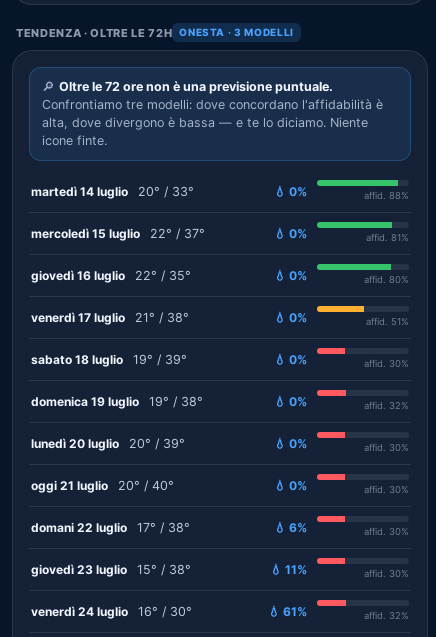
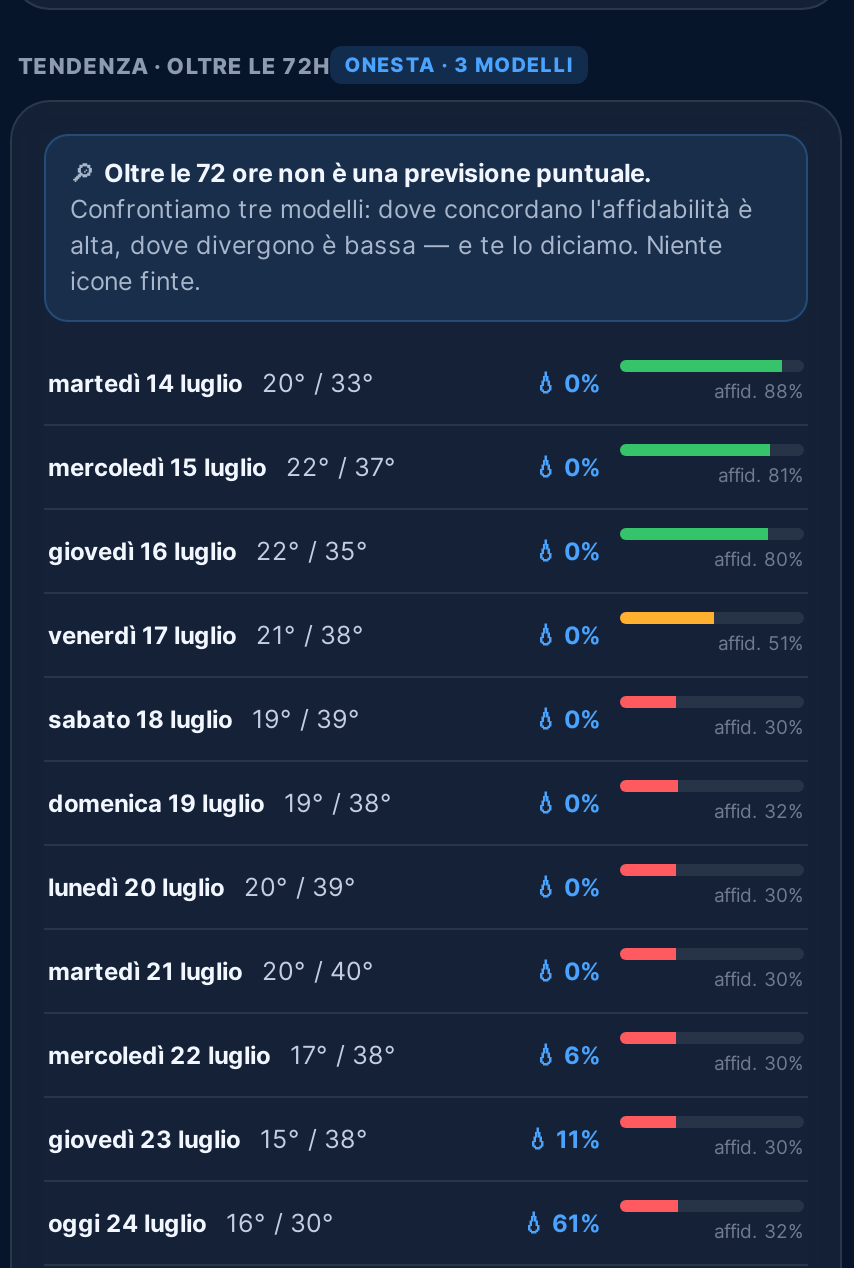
- oggi 21 luglio
+ martedì 21 luglio

- domani 22 luglio
+ mercoledì 22 luglio

- venerdì 24 luglio
+ oggi 24 luglio
